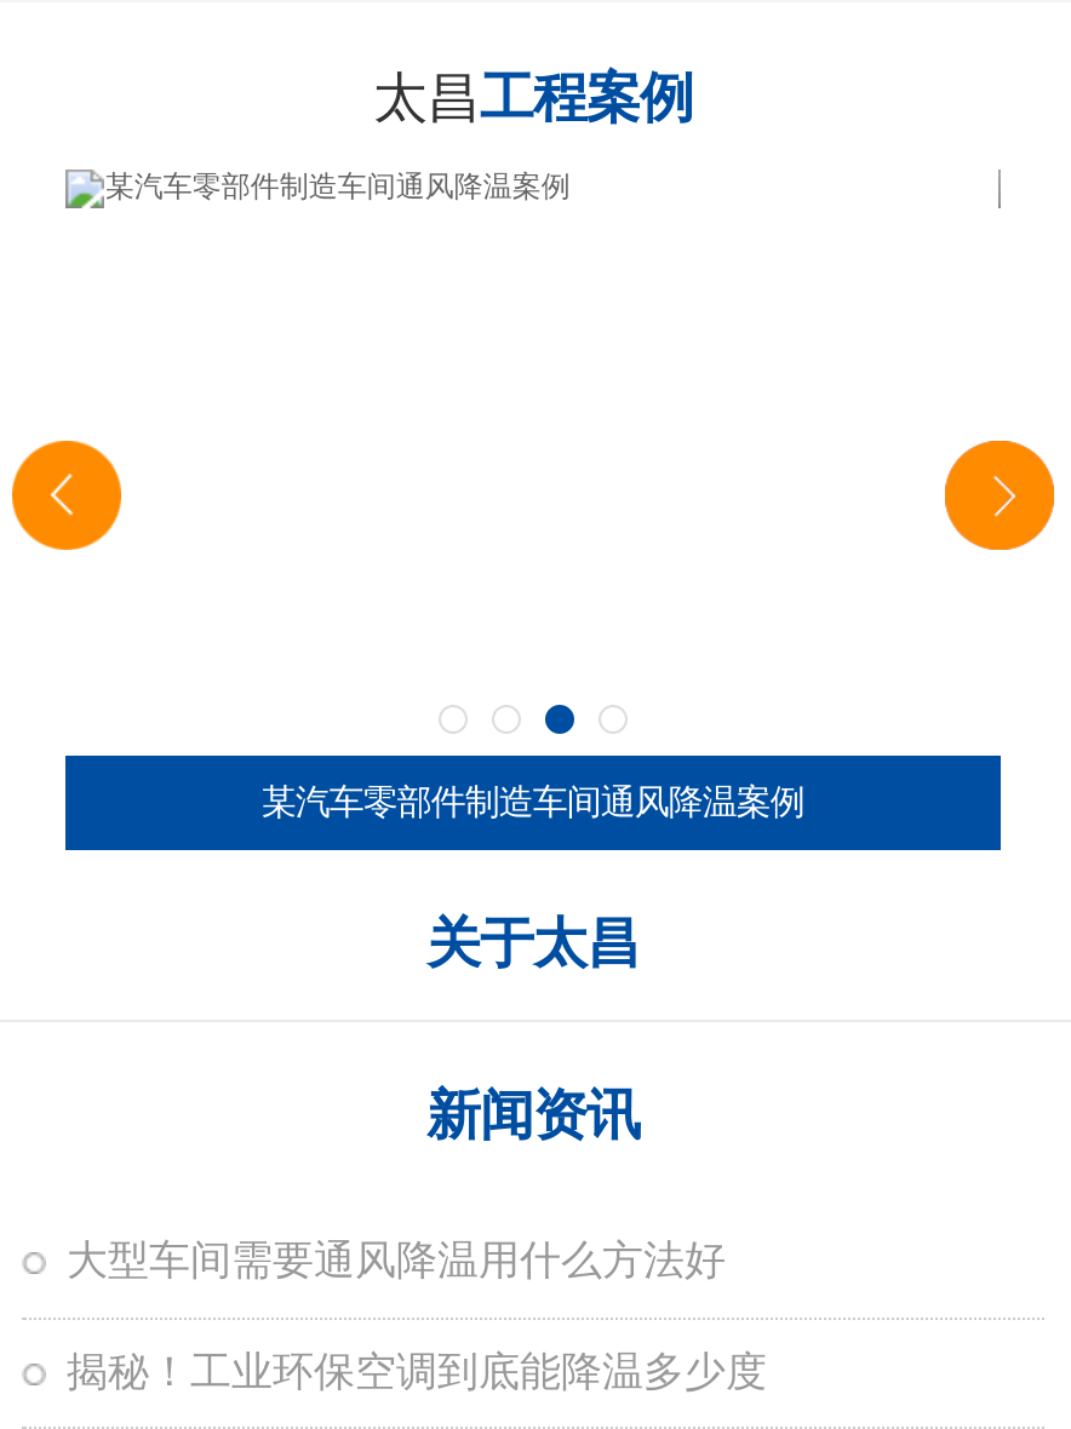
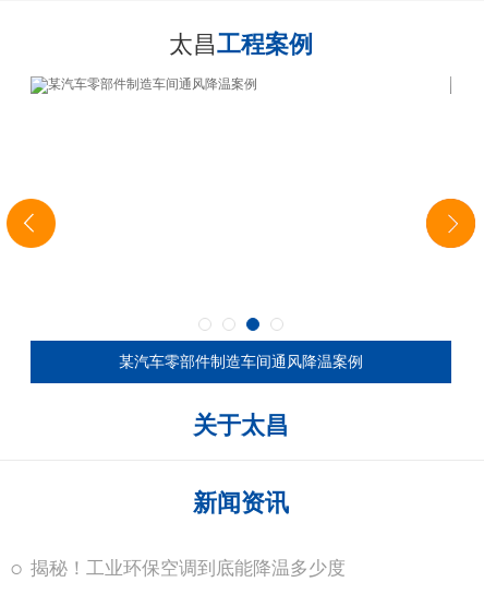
- 大型车间需要通风降温用什么方法好
